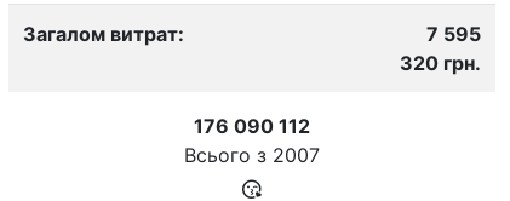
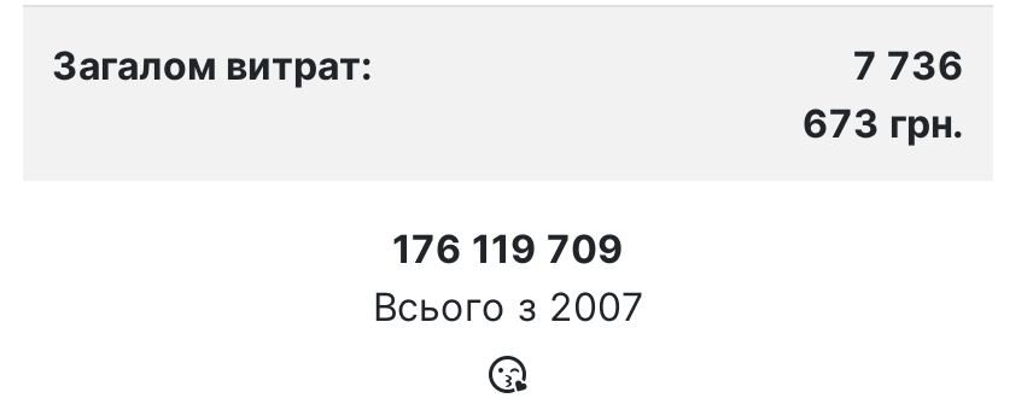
- 7 595
+ 7 736

- 320 грн.
+ 673 грн.

- 176 090 112
+ 176 119 709
